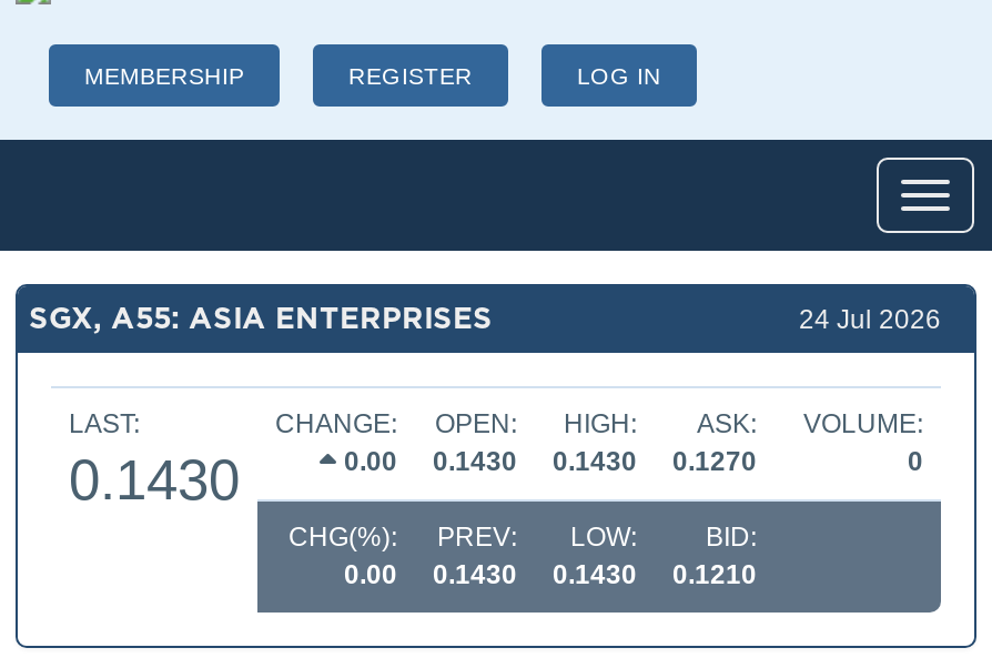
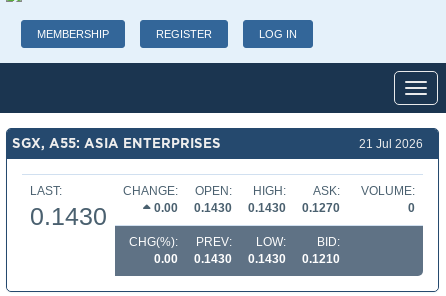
- 24 Jul 2026
+ 21 Jul 2026
